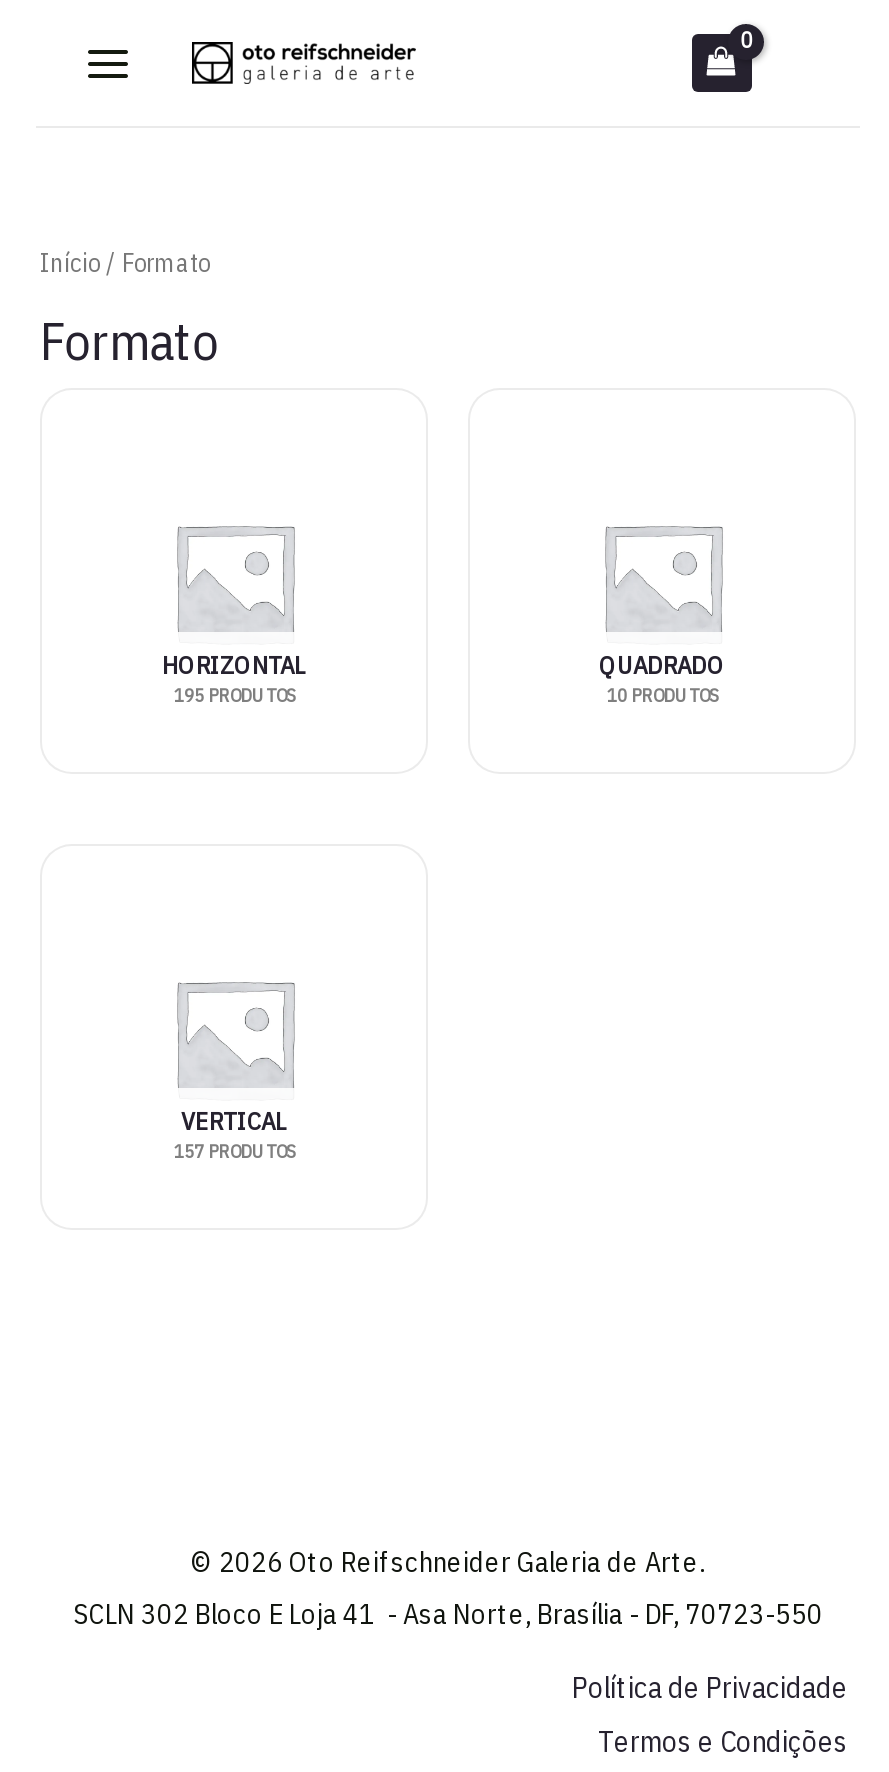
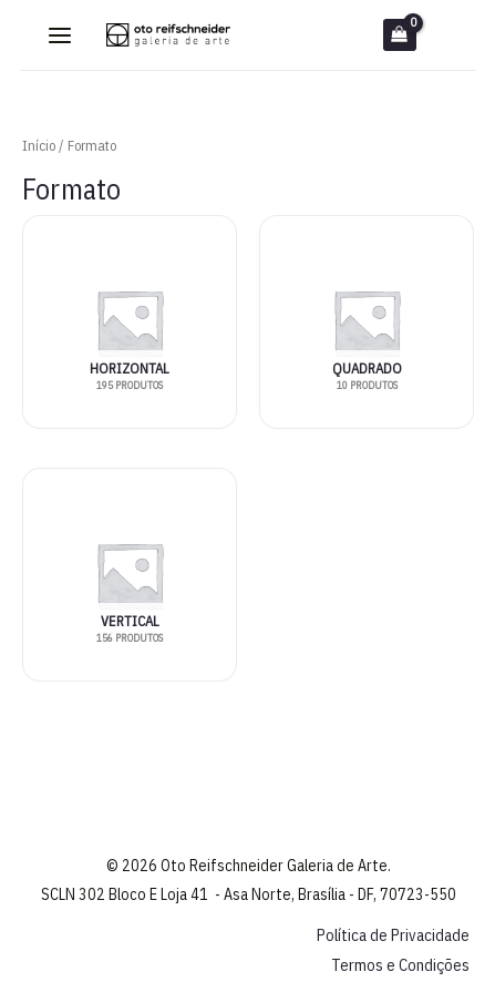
- 157 PRODUTOS
+ 156 PRODUTOS
